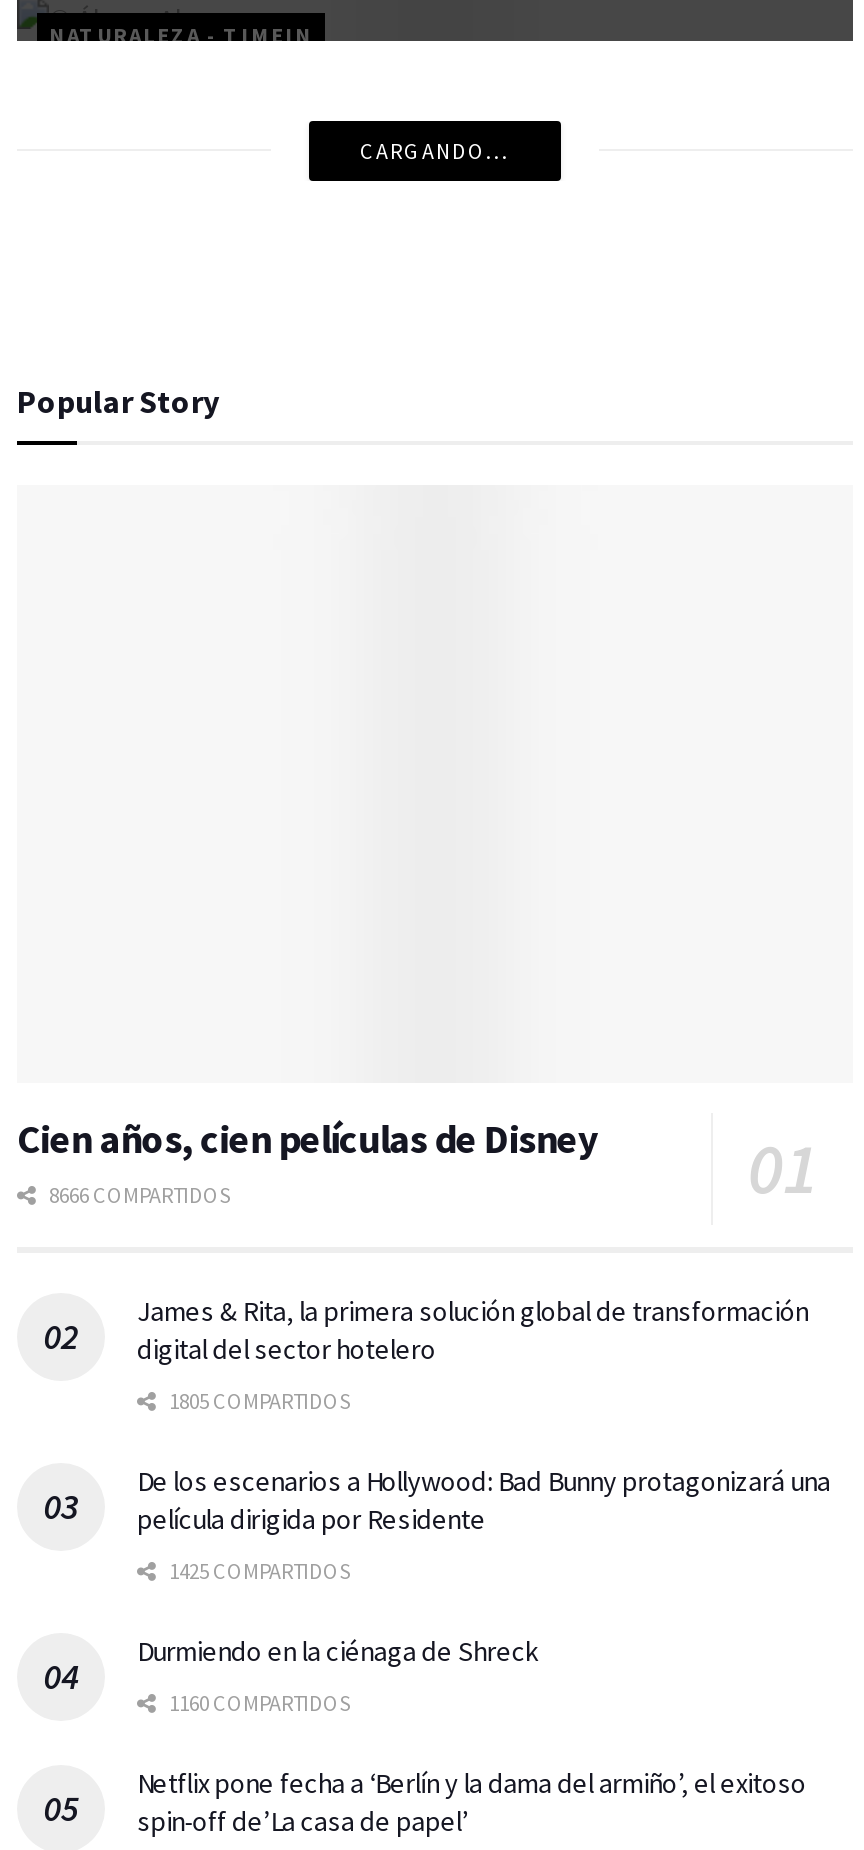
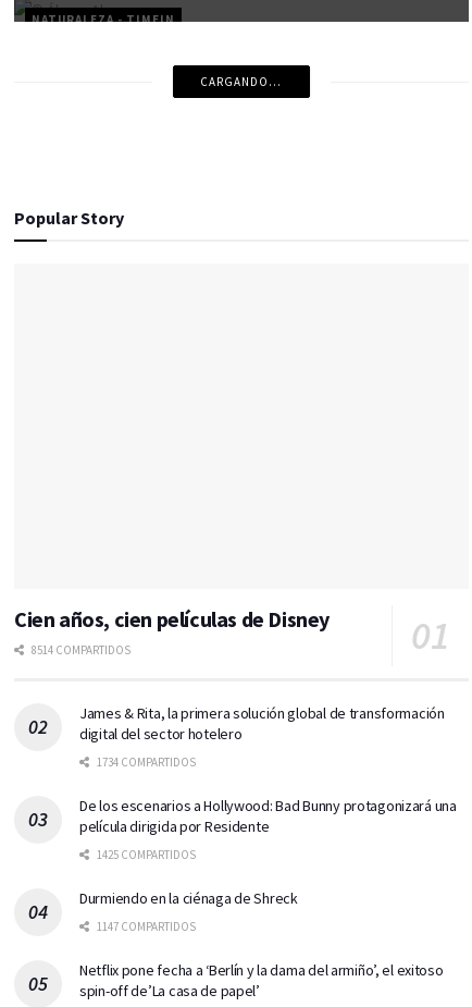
- 8666 COMPARTIDOS
+ 8514 COMPARTIDOS

- 1805 COMPARTIDOS
+ 1734 COMPARTIDOS

- 1160 COMPARTIDOS
+ 1147 COMPARTIDOS
